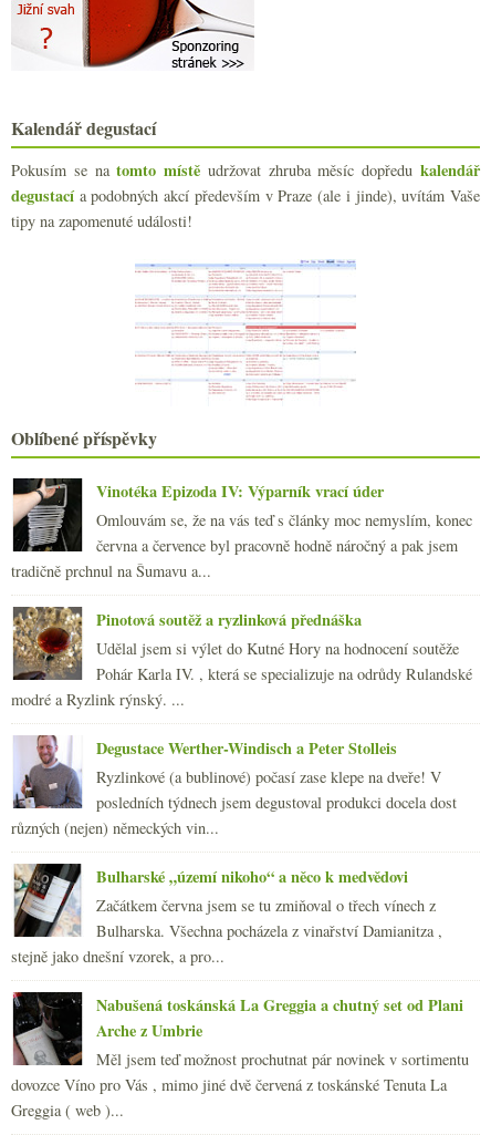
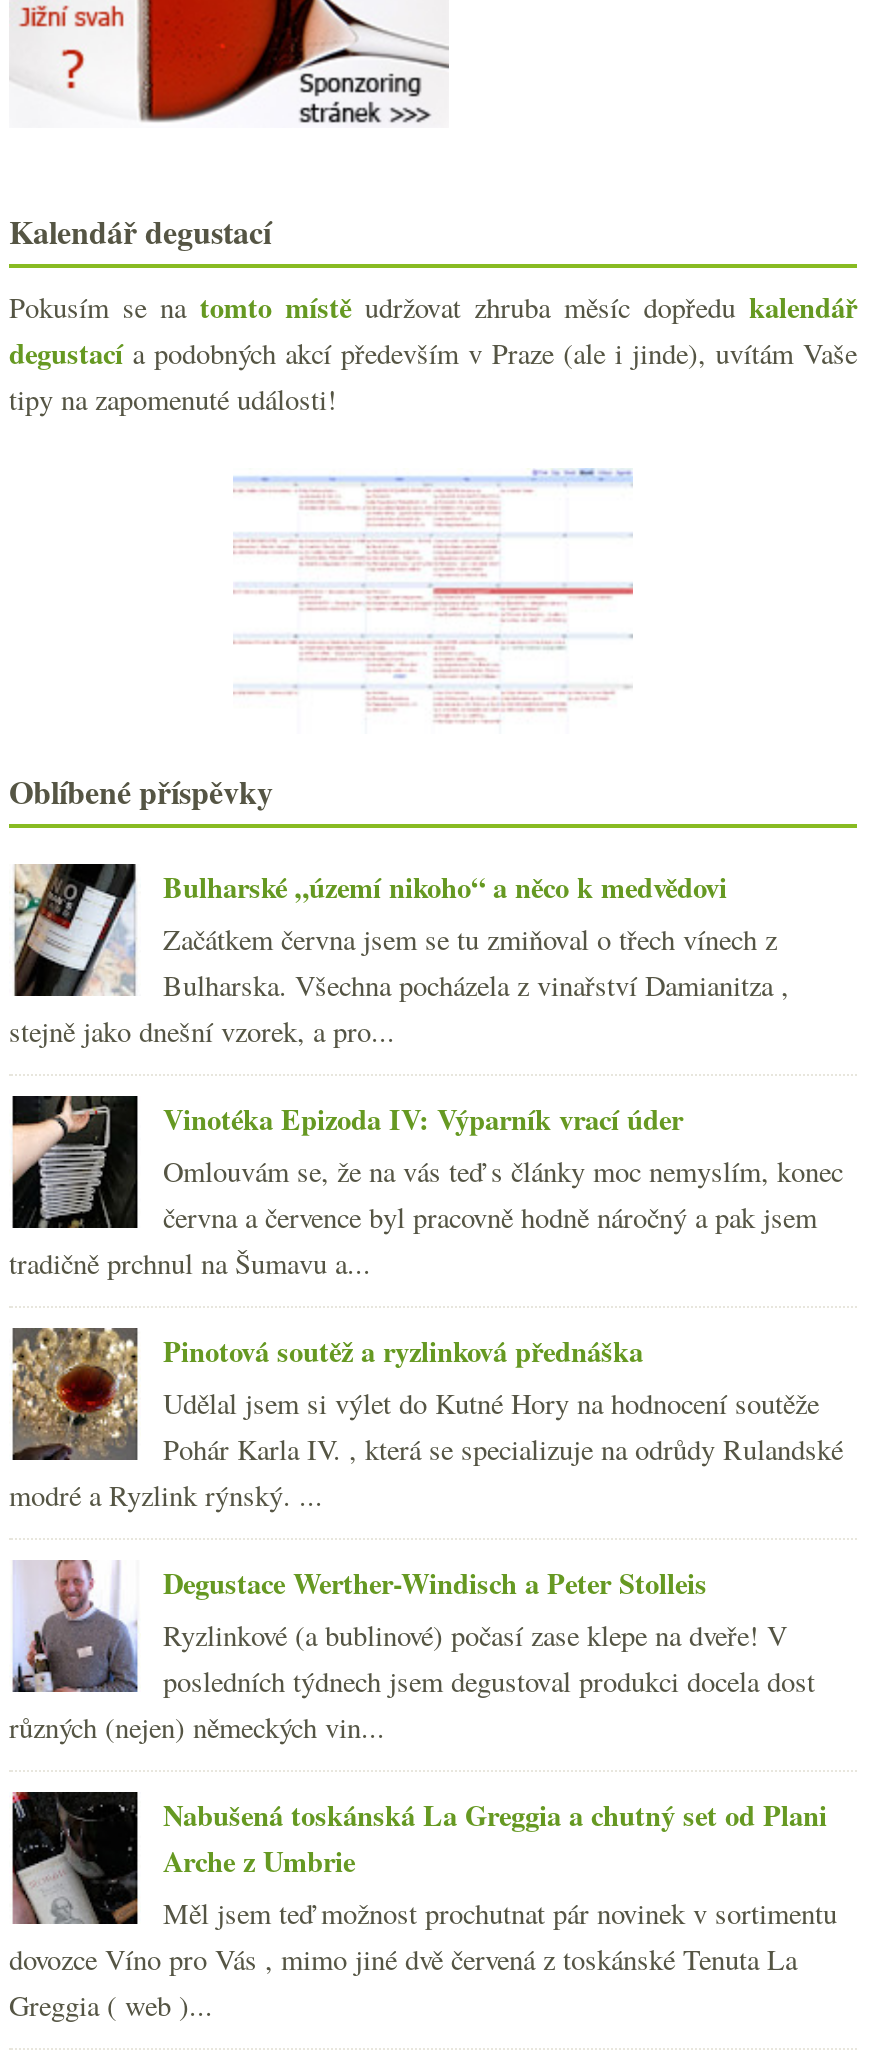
moved down: [image] | Vinotéka Epizoda IV: Výparník vrací úder | Omlouvám se, že na vás teď s články moc nemyslím, konec | ... | posledních týdnech jsem degustoval produkci docela dost | různých (nejen) německých vin...

moved up: [image] | Bulharské „území nikoho“ a něco k medvědovi | Začátkem června jsem se tu zmiňoval o třech vínech z | Bulharska. Všechna pocházela z vinařství Damianitza , | stejně jako dnešní vzorek, a pro...
